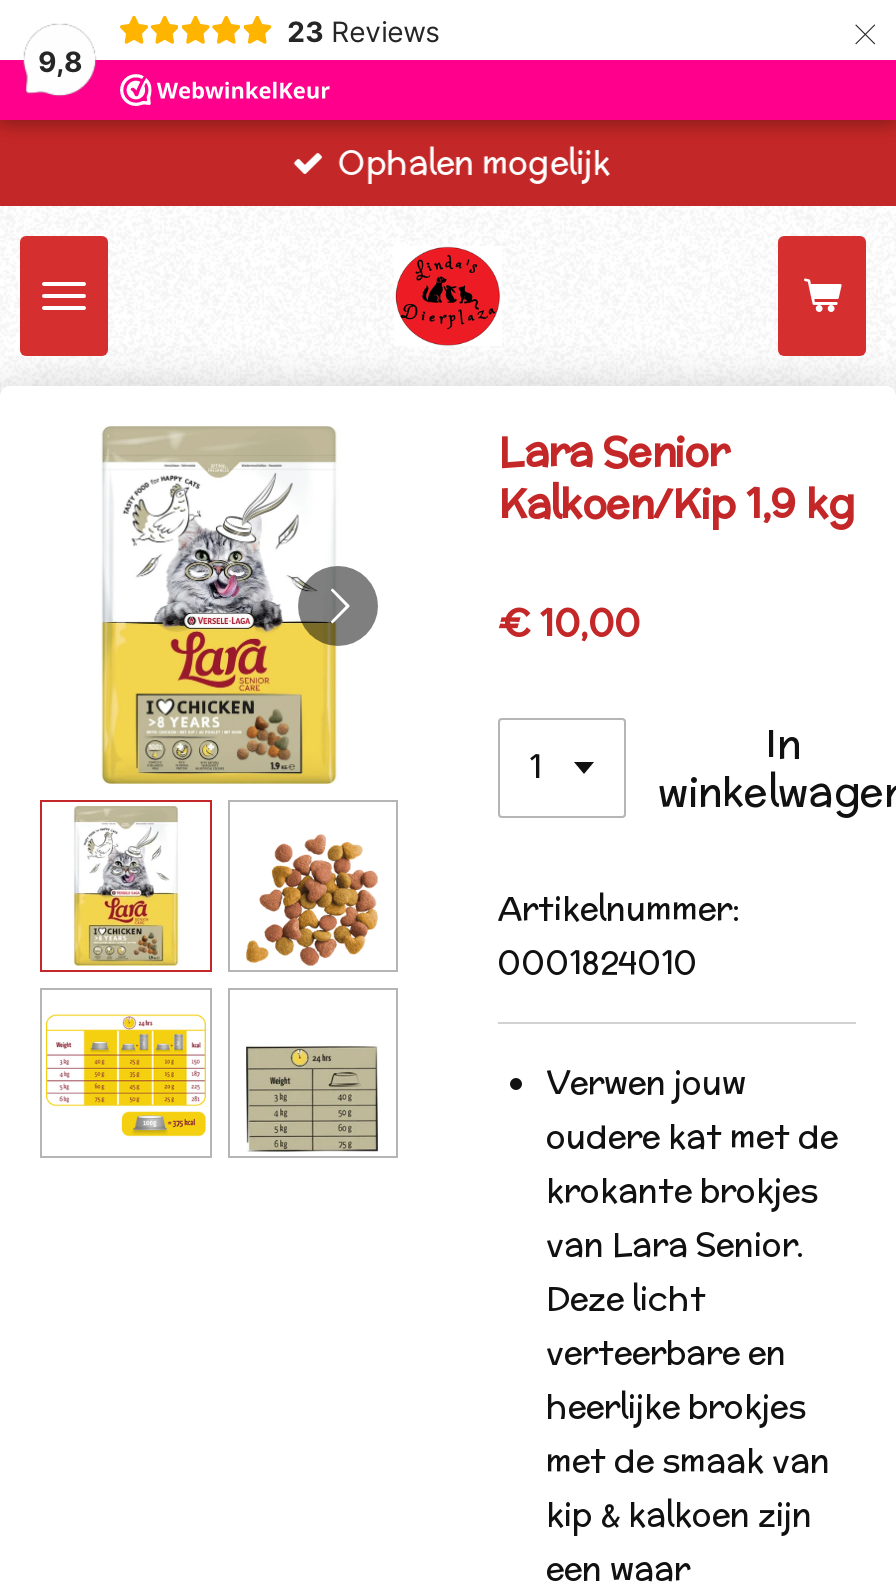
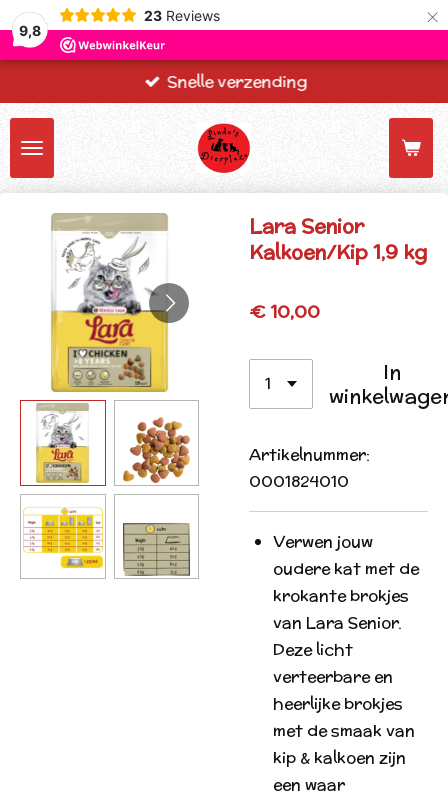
- Ophalen mogelijk
+ Snelle verzending
